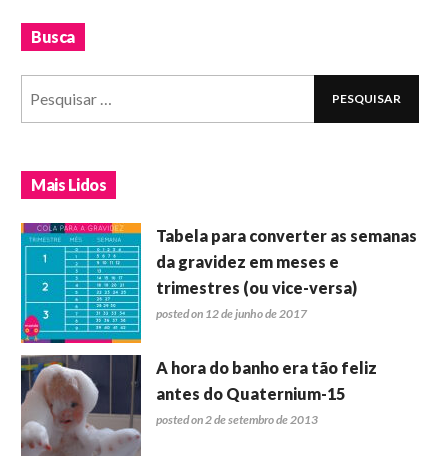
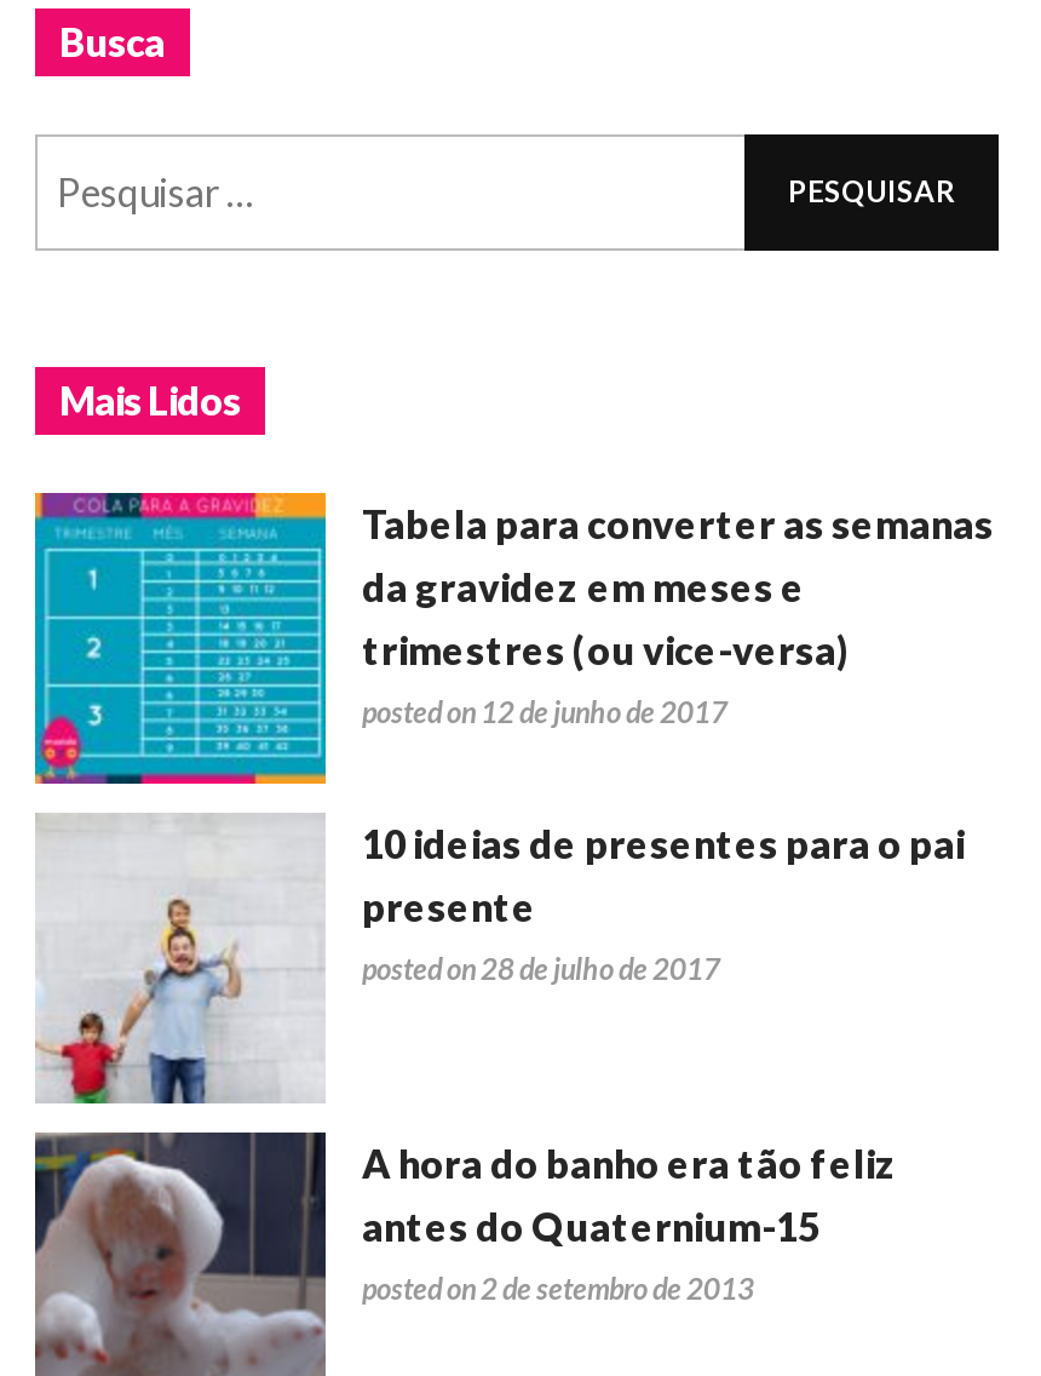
+ [image]
+ 10 ideias de presentes para o pai
+ presente
+ posted on 28 de julho de 2017
